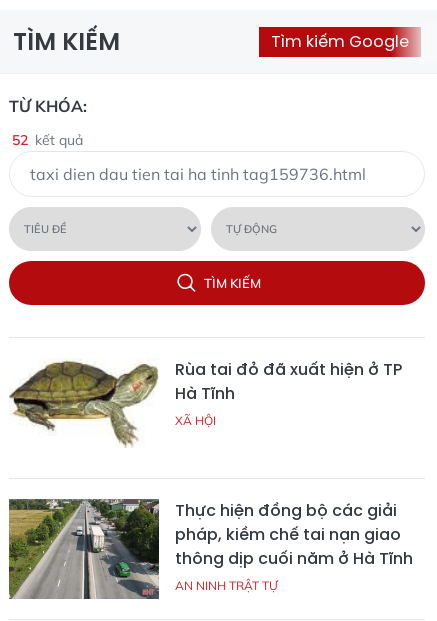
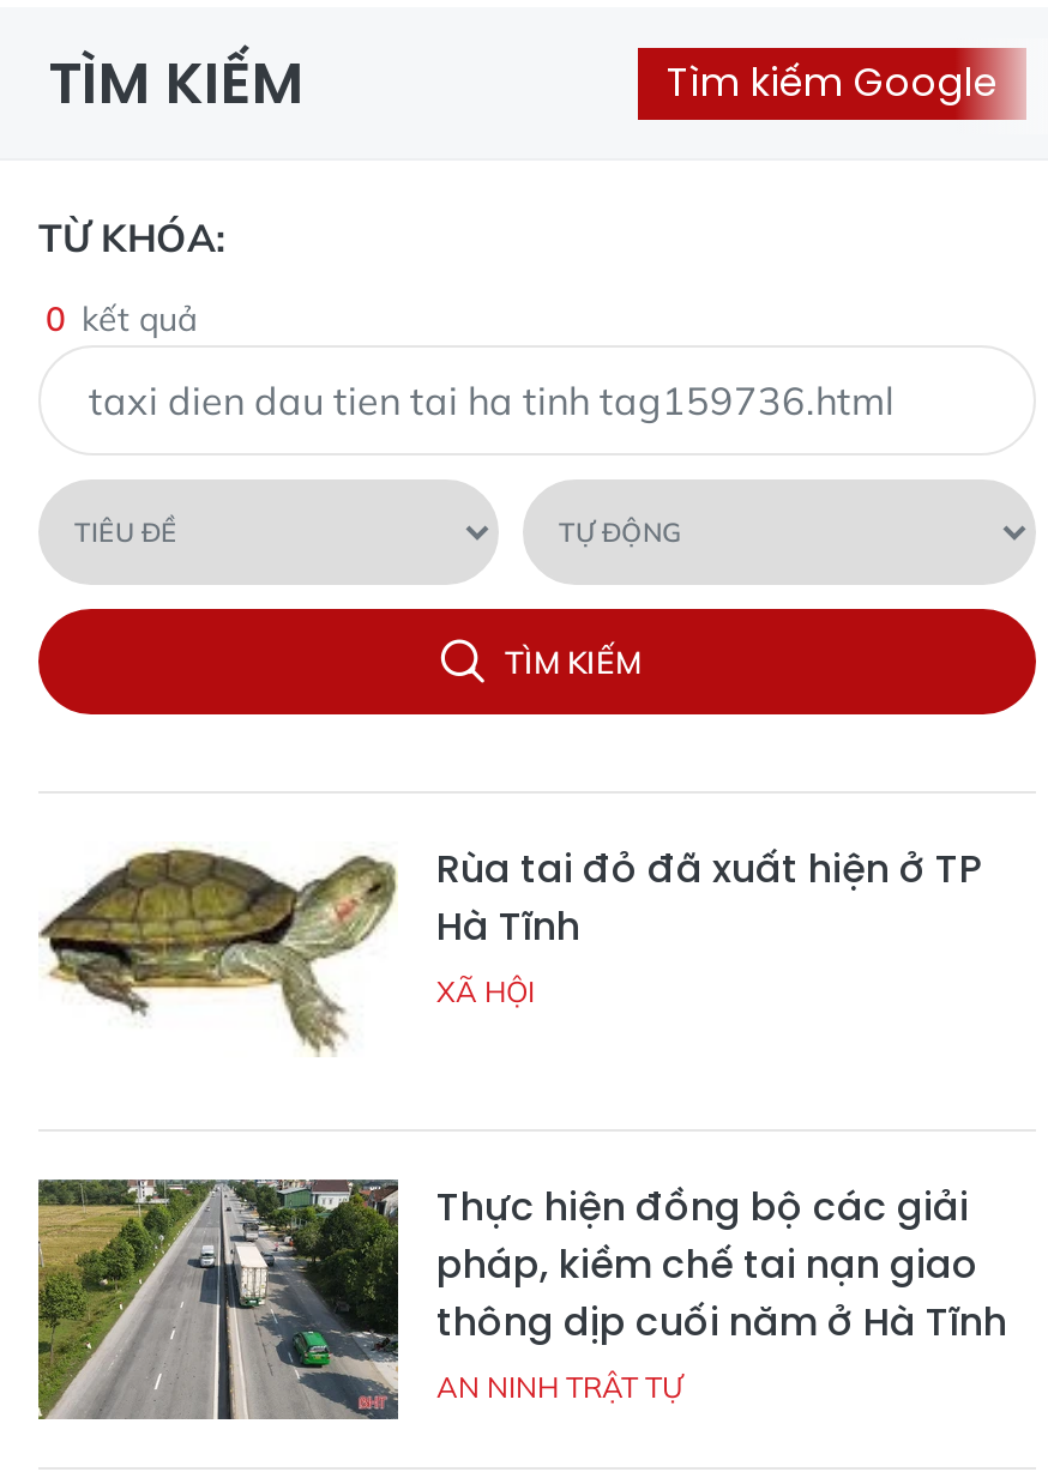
- 52 kết quả
+ 0 kết quả
